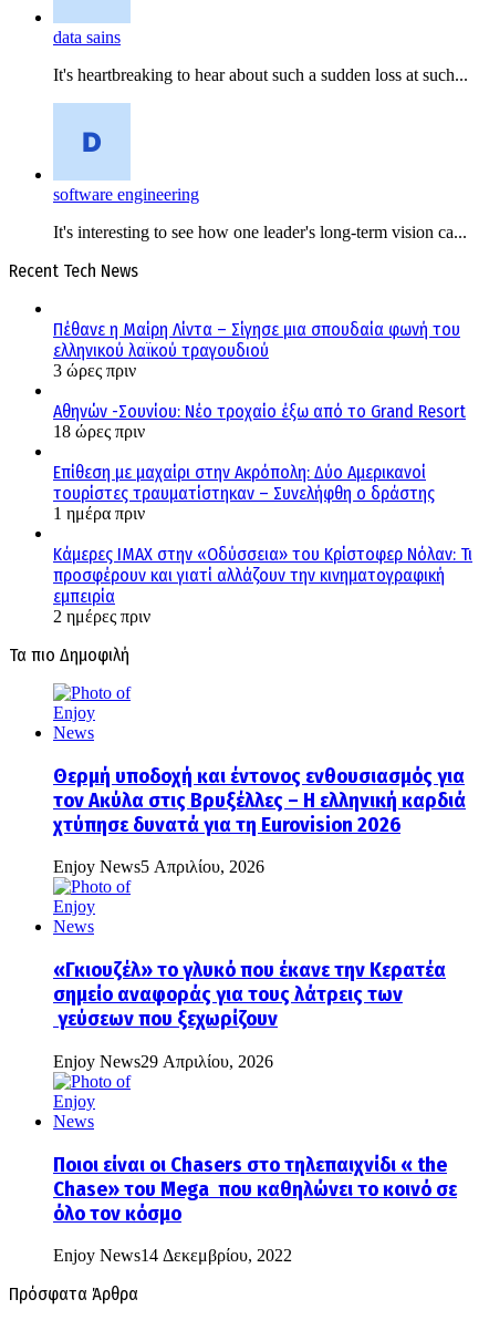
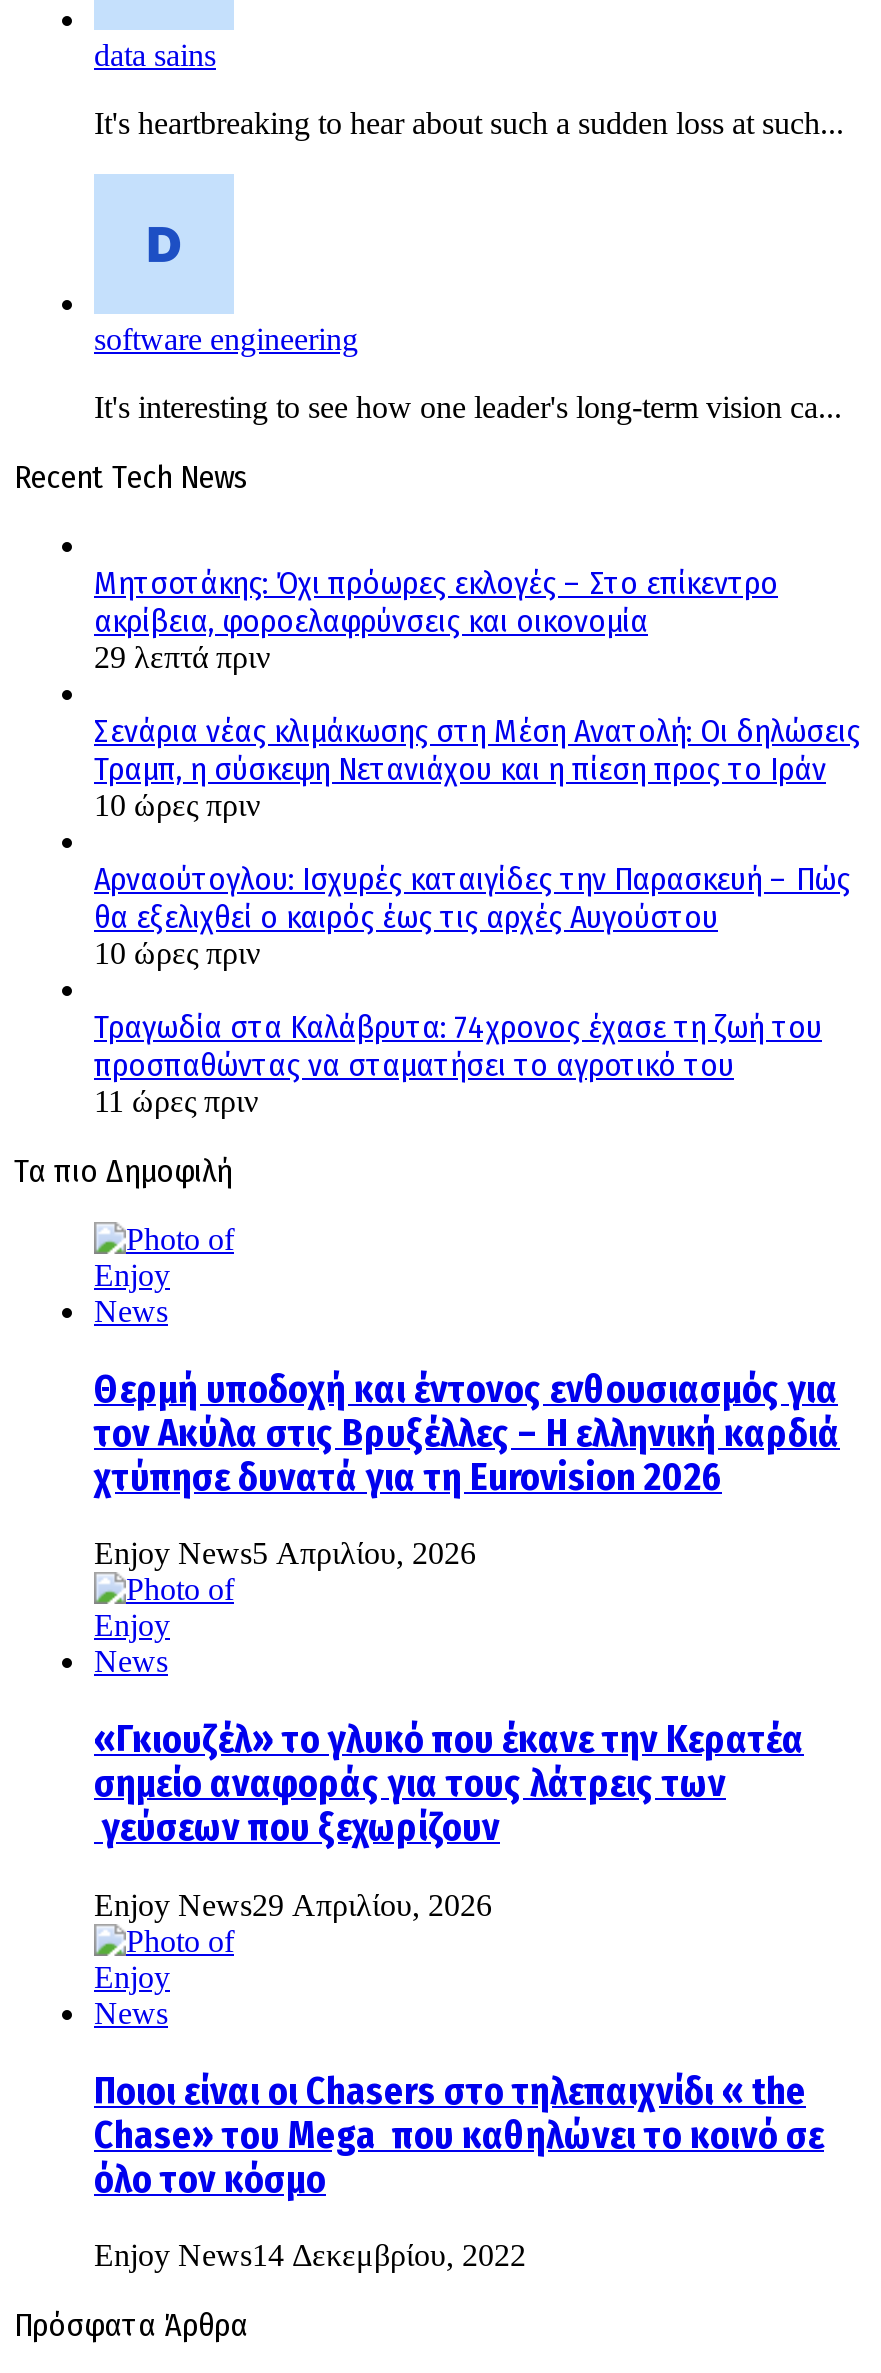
- Πέθανε η Μαίρη Λίντα – Σίγησε μια σπουδαία φωνή του
- ελληνικού λαϊκού τραγουδιού
- 3 ώρες πριν
+ Μητσοτάκης: Όχι πρόωρες εκλογές – Στο επίκεντρο
+ ακρίβεια, φοροελαφρύνσεις και οικονομία
+ 29 λεπτά πριν

- Αθηνών -Σουνίου: Νέο τροχαίο έξω από το Grand Resort
- 18 ώρες πριν
+ Σενάρια νέας κλιμάκωσης στη Μέση Ανατολή: Οι δηλώσεις
+ Τραμπ, η σύσκεψη Νετανιάχου και η πίεση προς το Ιράν
+ 10 ώρες πριν

- Επίθεση με μαχαίρι στην Ακρόπολη: Δύο Αμερικανοί
- τουρίστες τραυματίστηκαν – Συνελήφθη ο δράστης
- 1 ημέρα πριν
+ Αρναούτογλου: Ισχυρές καταιγίδες την Παρασκευή – Πώς
+ θα εξελιχθεί ο καιρός έως τις αρχές Αυγούστου
+ 10 ώρες πριν

- Κάμερες IMAX στην «Οδύσσεια» του Κρίστοφερ Νόλαν: Τι
- προσφέρουν και γιατί αλλάζουν την κινηματογραφική
- εμπειρία
- 2 ημέρες πριν
+ Τραγωδία στα Καλάβρυτα: 74χρονος έχασε τη ζωή του
+ προσπαθώντας να σταματήσει το αγροτικό του
+ 11 ώρες πριν
